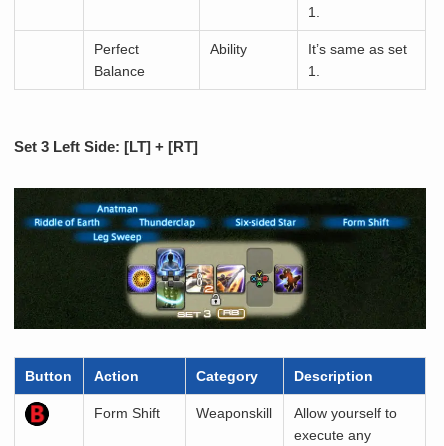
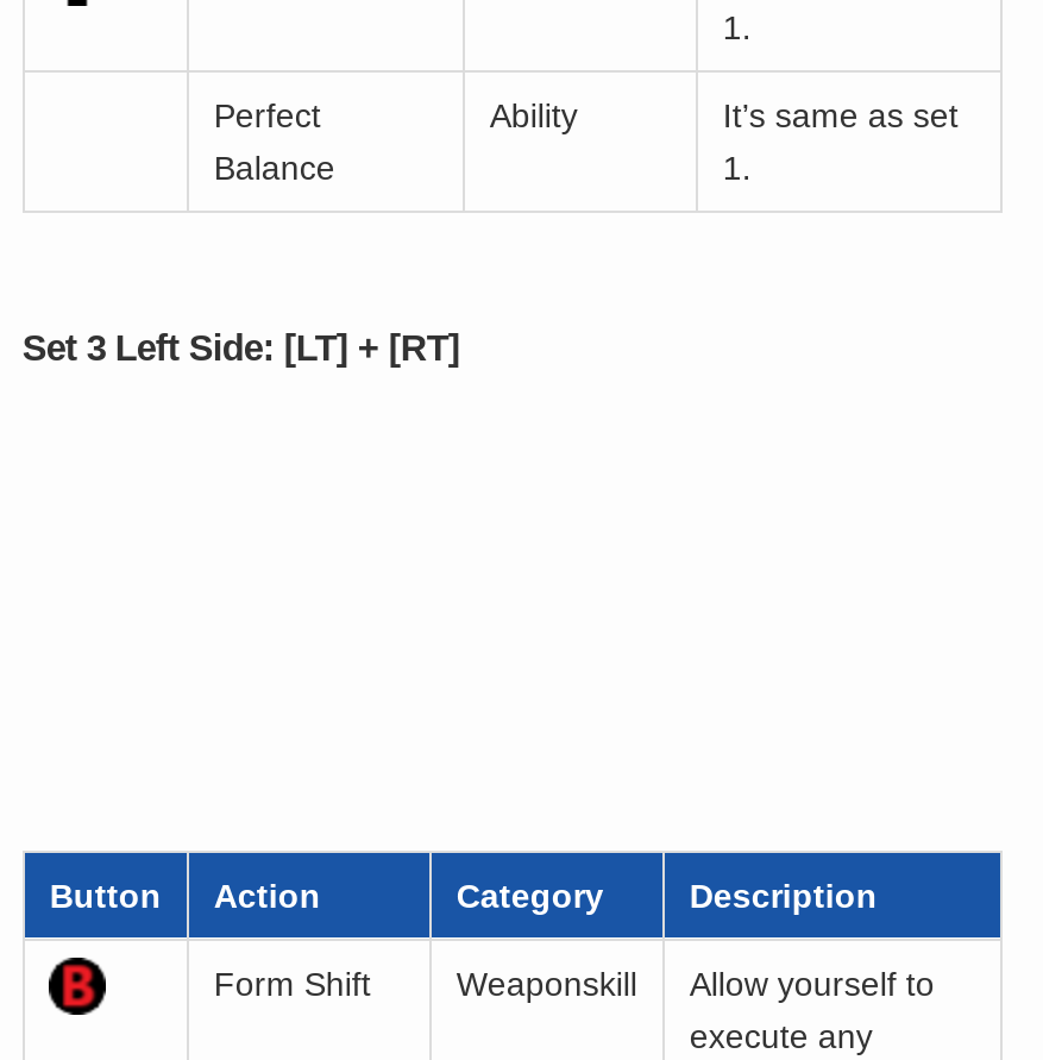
- [image]
